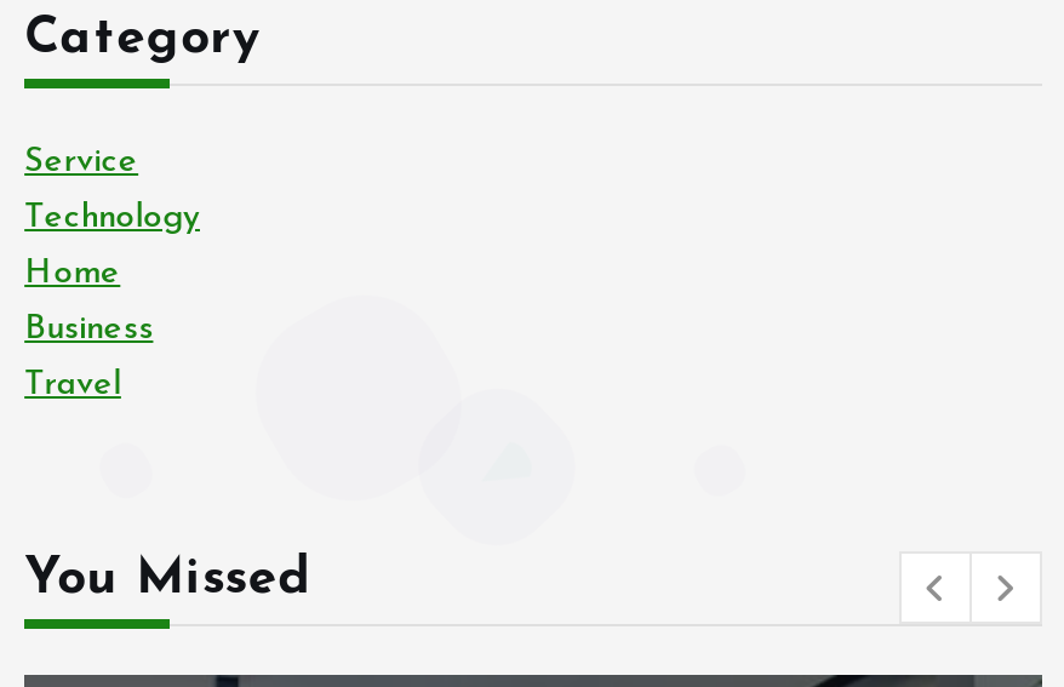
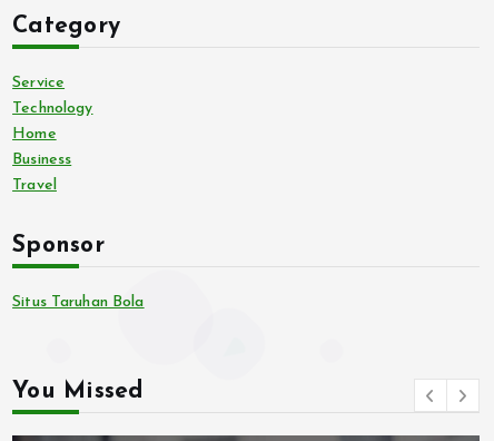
+ Sponsor
+ Situs Taruhan Bola
